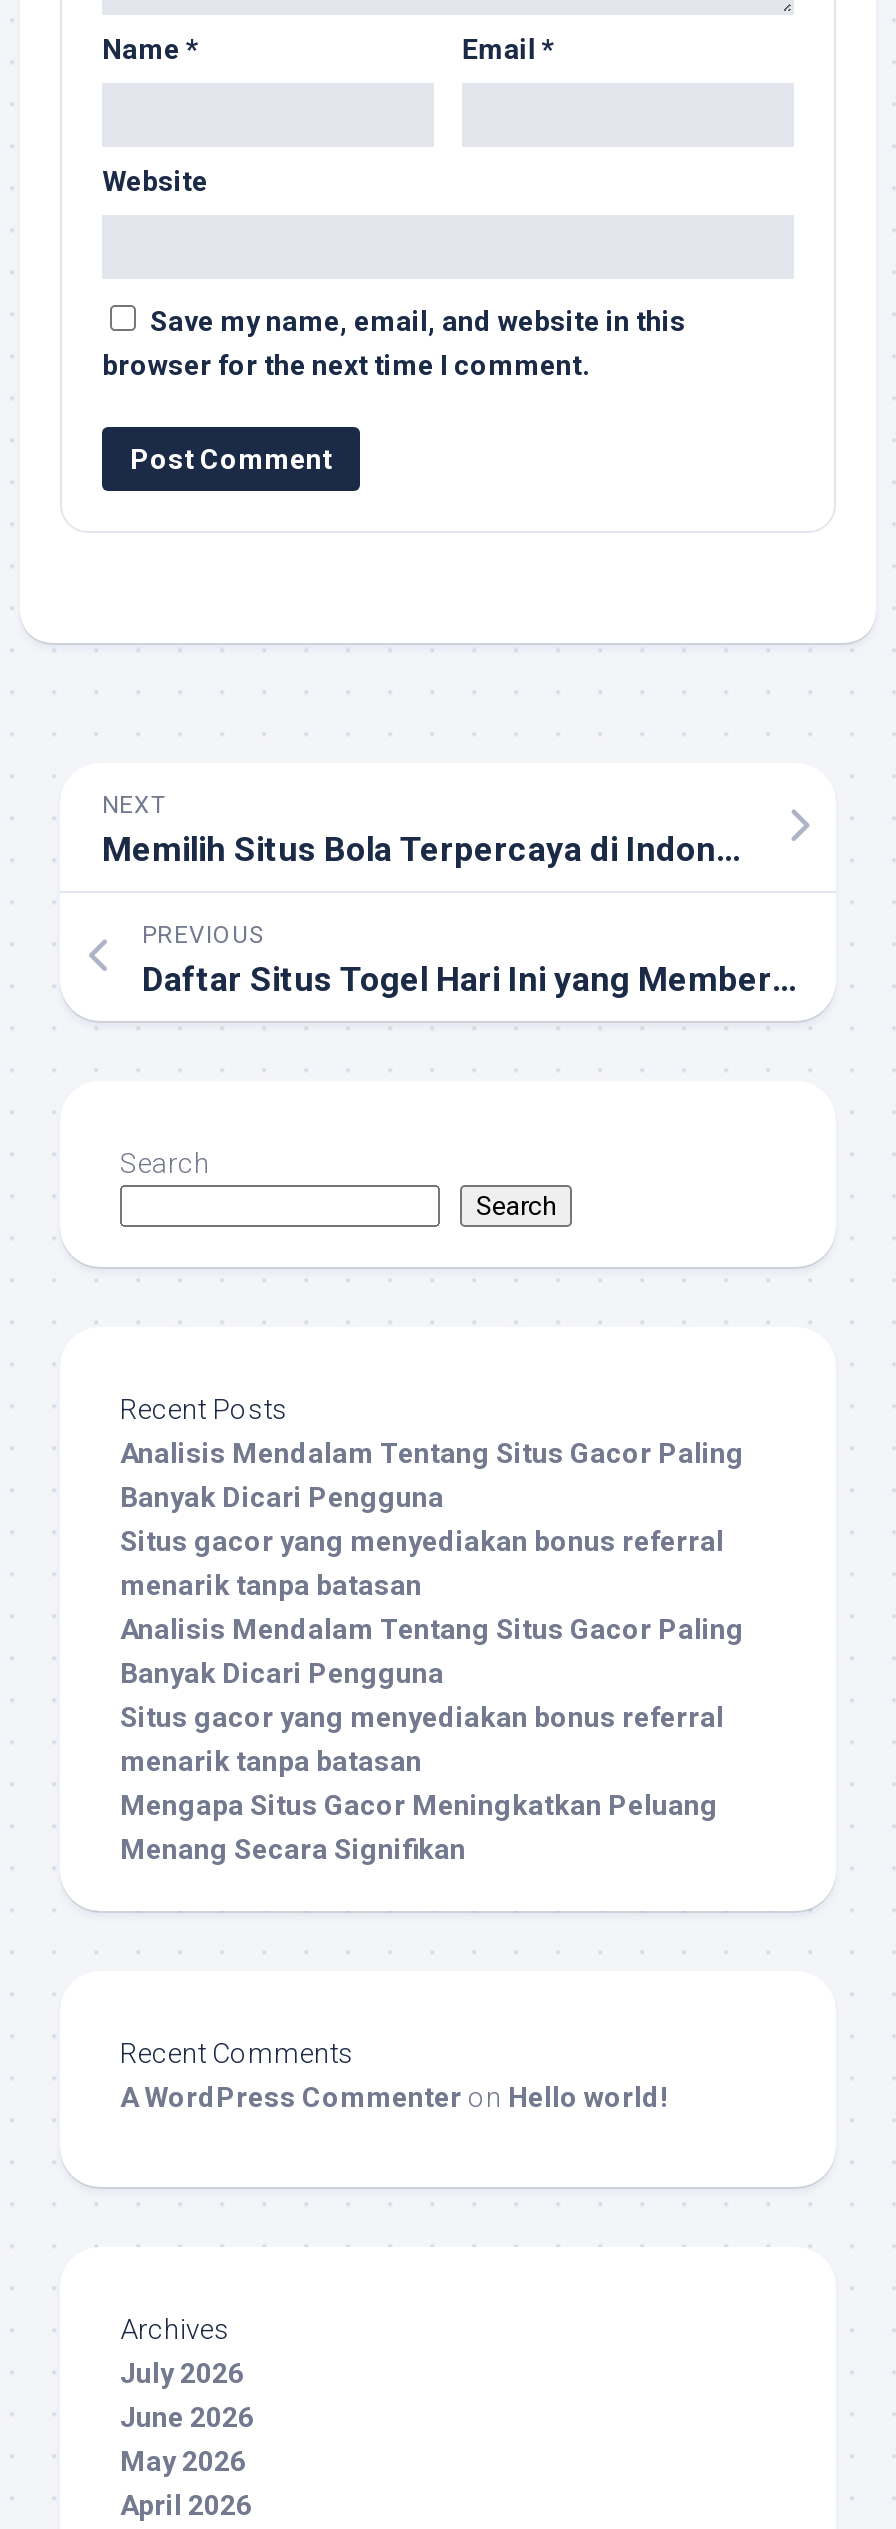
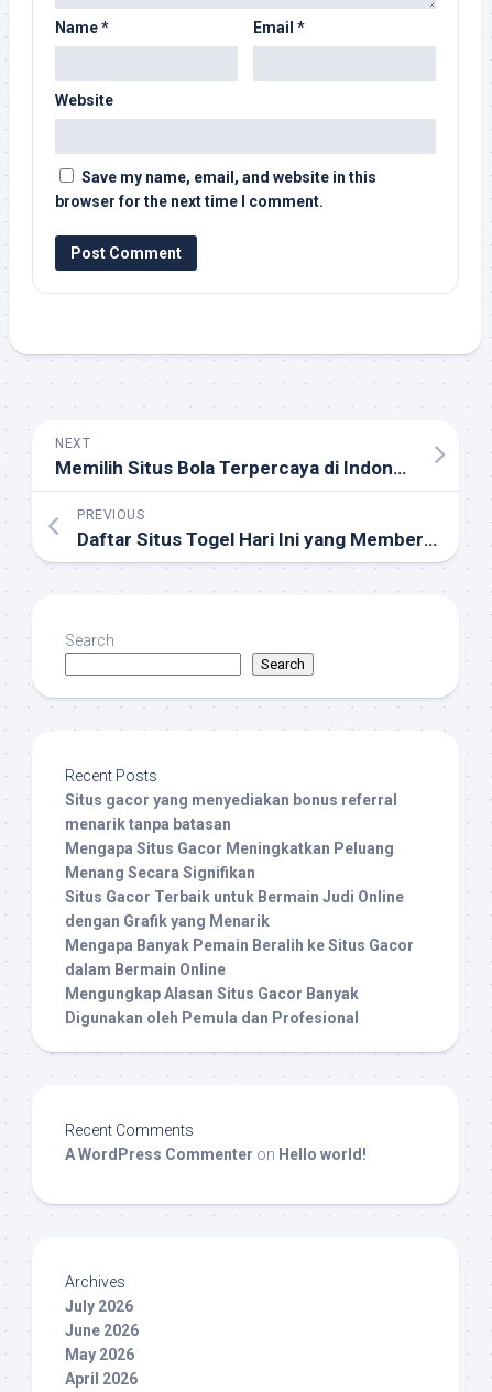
- Analisis Mendalam Tentang Situs Gacor Paling
- Banyak Dicari Pengguna
- Situs gacor yang menyediakan bonus referral
- menarik tanpa batasan
- Analisis Mendalam Tentang Situs Gacor Paling
- Banyak Dicari Pengguna

moved up: Situs gacor yang menyediakan bonus referral | menarik tanpa batasan | Mengapa Situs Gacor Meningkatkan Peluang | Menang Secara Signifikan

+ Situs Gacor Terbaik untuk Bermain Judi Online
+ dengan Grafik yang Menarik
+ Mengapa Banyak Pemain Beralih ke Situs Gacor
+ dalam Bermain Online
+ Mengungkap Alasan Situs Gacor Banyak
+ Digunakan oleh Pemula dan Profesional
